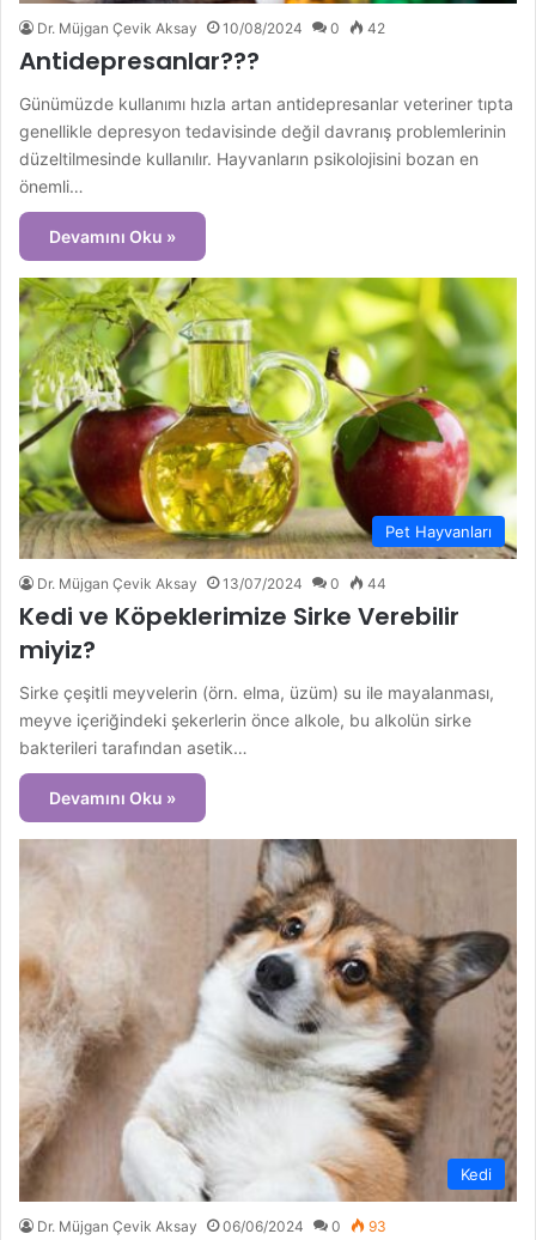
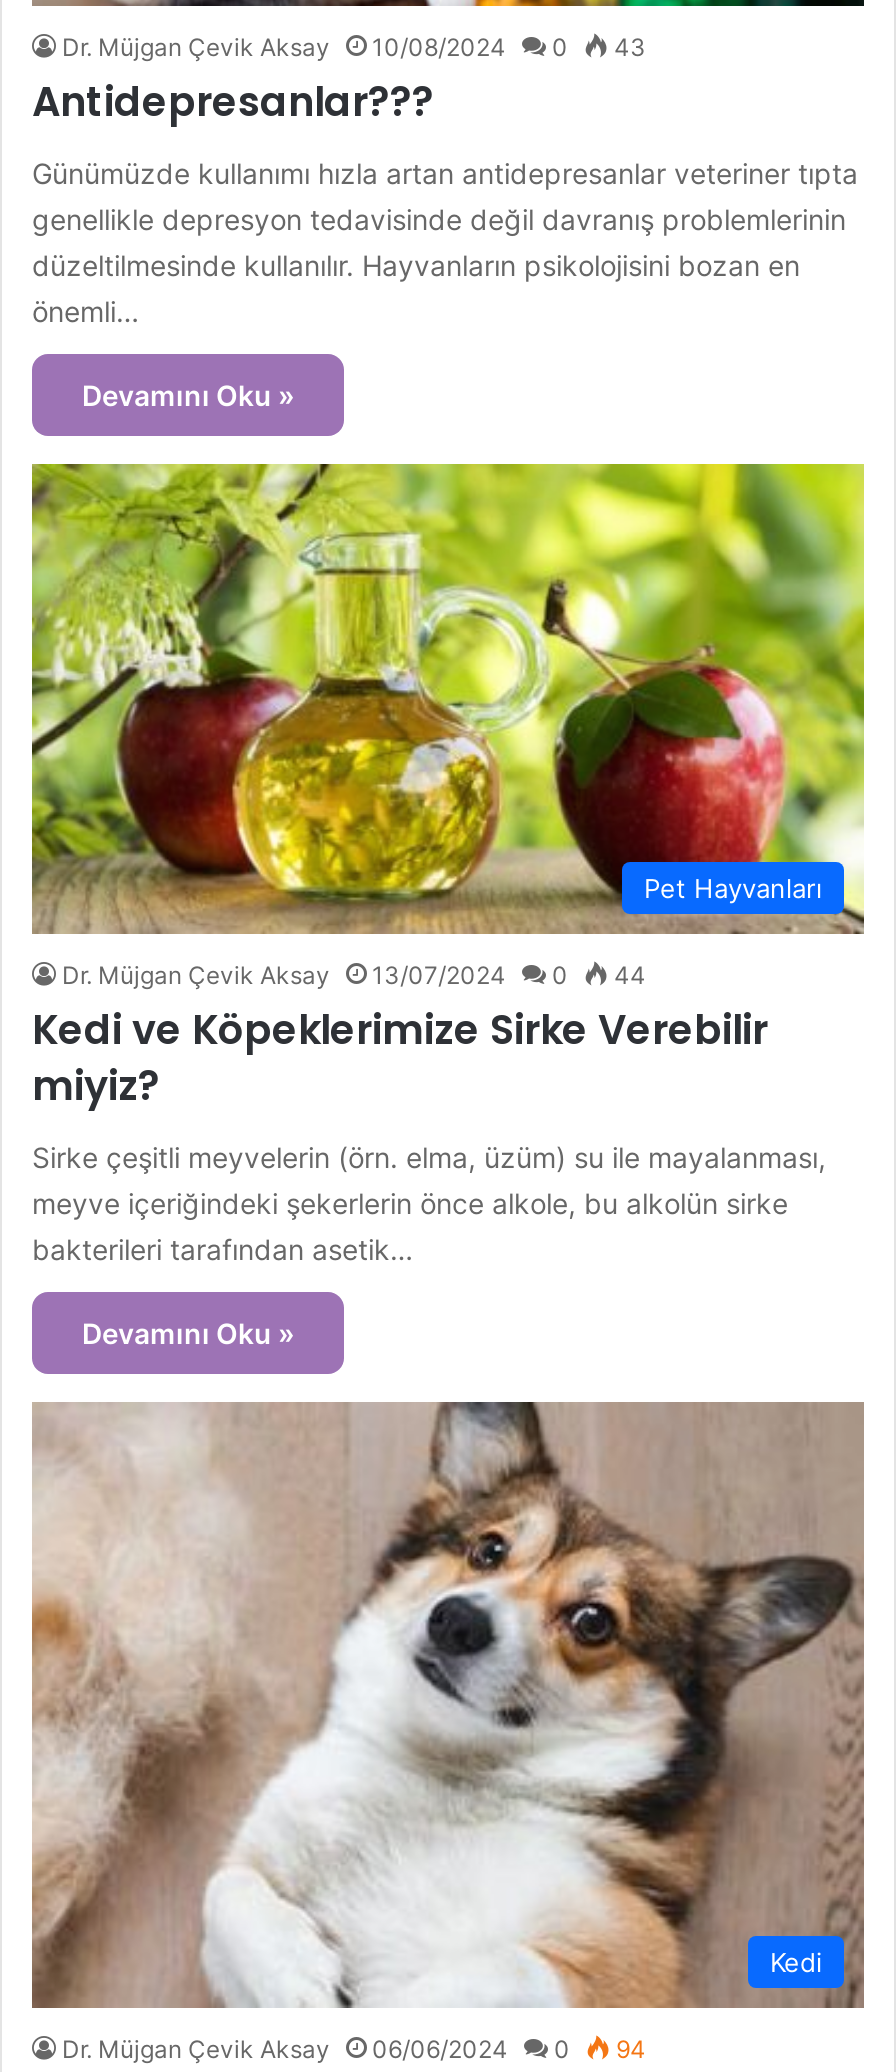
- Dr. Müjgan Çevik Aksay 10/08/2024 0 42
+ Dr. Müjgan Çevik Aksay 10/08/2024 0 43

- Dr. Müjgan Çevik Aksay 06/06/2024 0 93
+ Dr. Müjgan Çevik Aksay 06/06/2024 0 94
